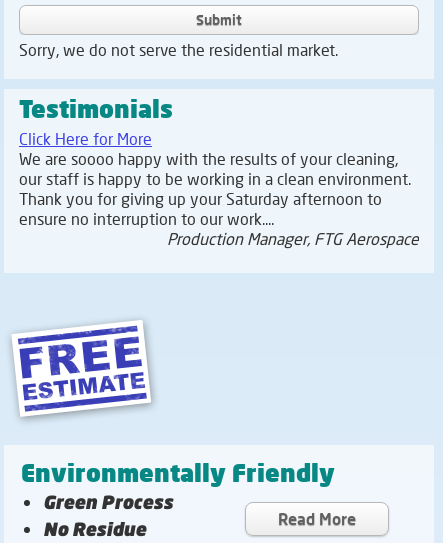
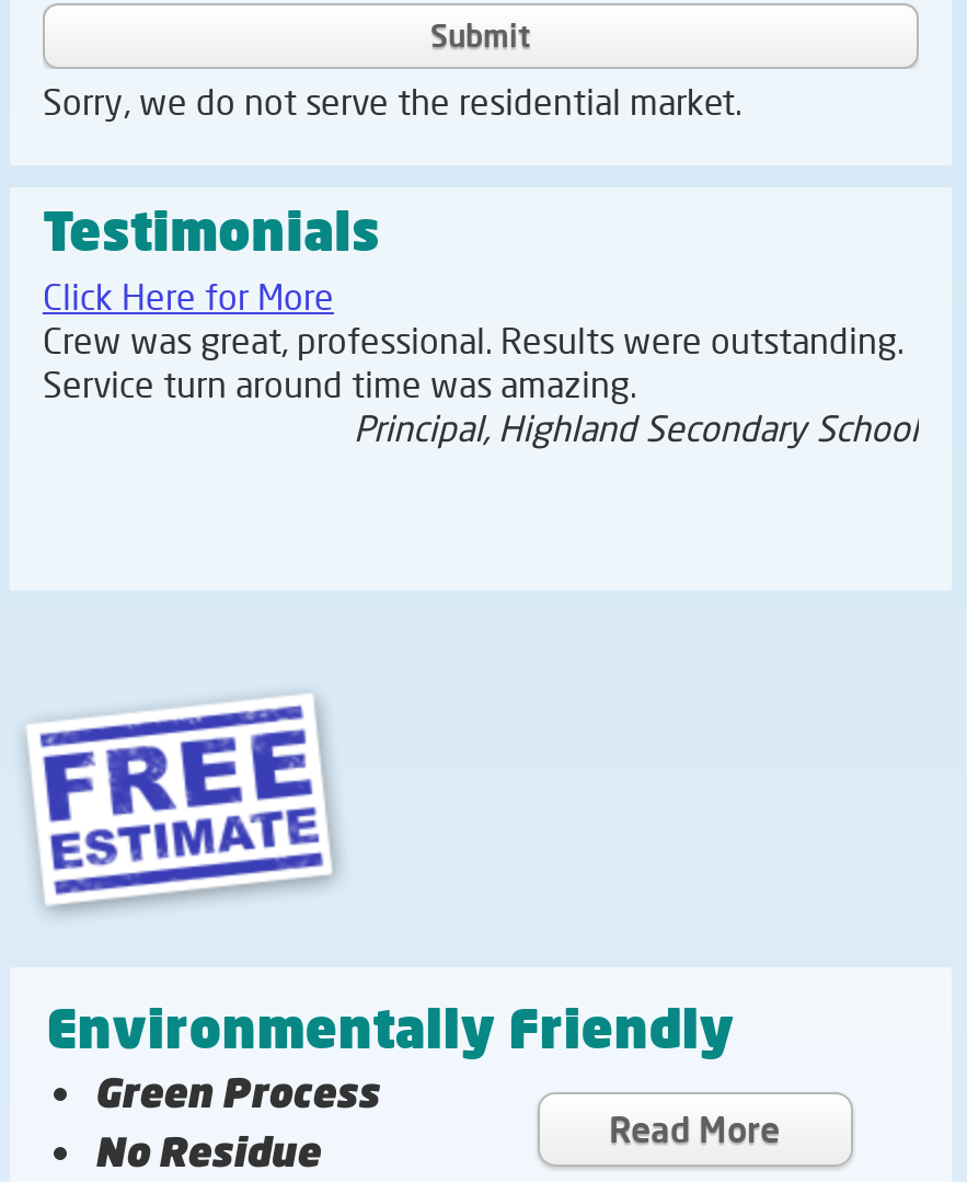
- We are soooo happy with the results of your cleaning,
- our staff is happy to be working in a clean environment.
- Thank you for giving up your Saturday afternoon to
- ensure no interruption to our work....
- Production Manager, FTG Aerospace
+ Crew was great, professional. Results were outstanding.
+ Service turn around time was amazing.
+ Principal, Highland Secondary School
